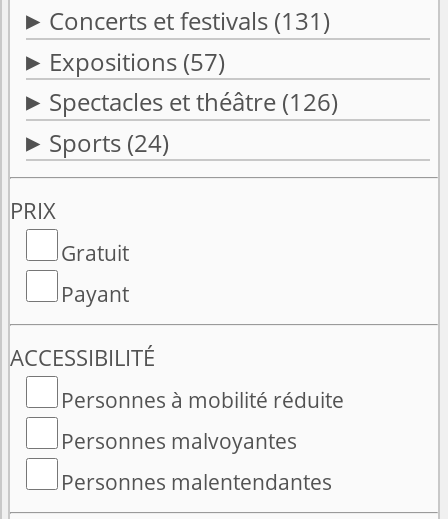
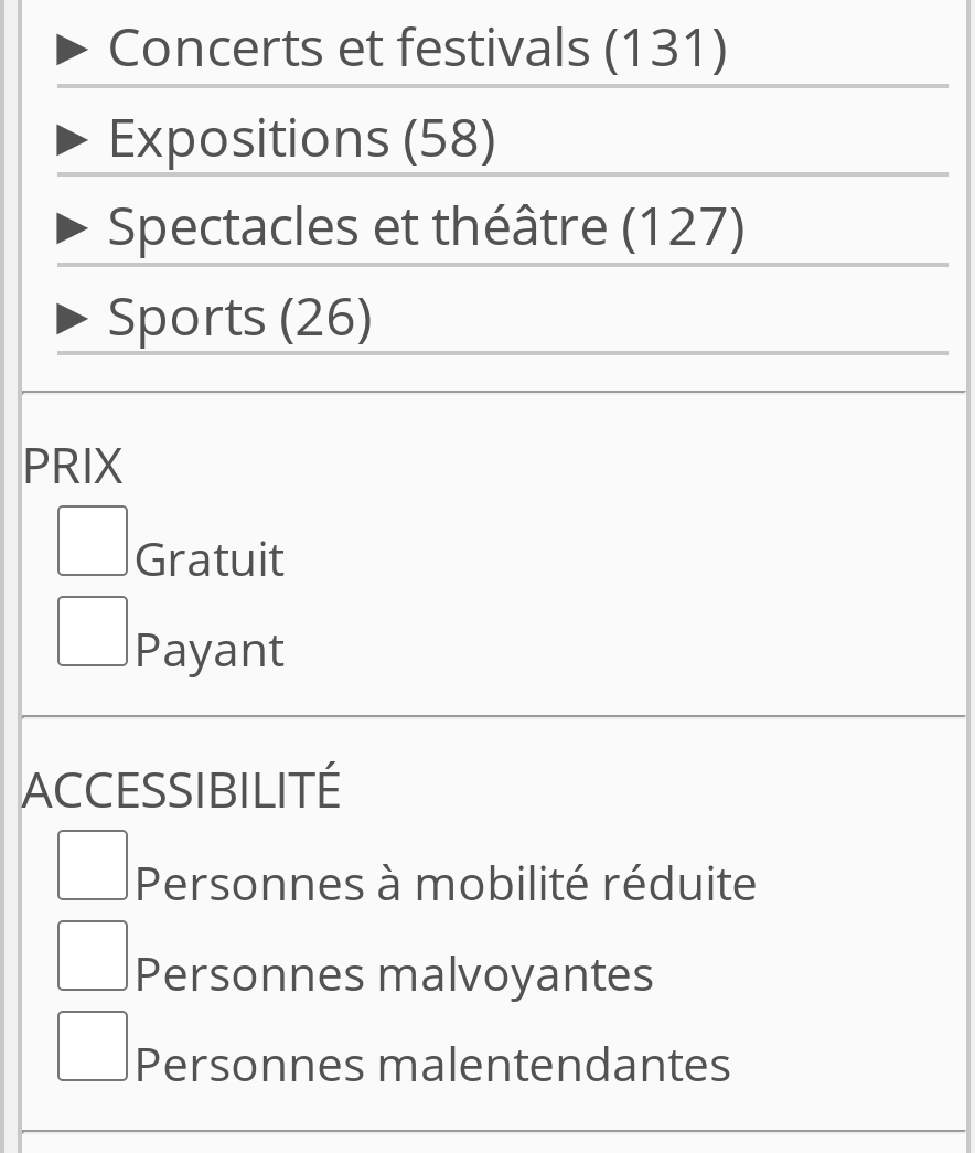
- Expositions (57)
+ Expositions (58)

- Spectacles et théâtre (126)
+ Spectacles et théâtre (127)

- Sports (24)
+ Sports (26)
